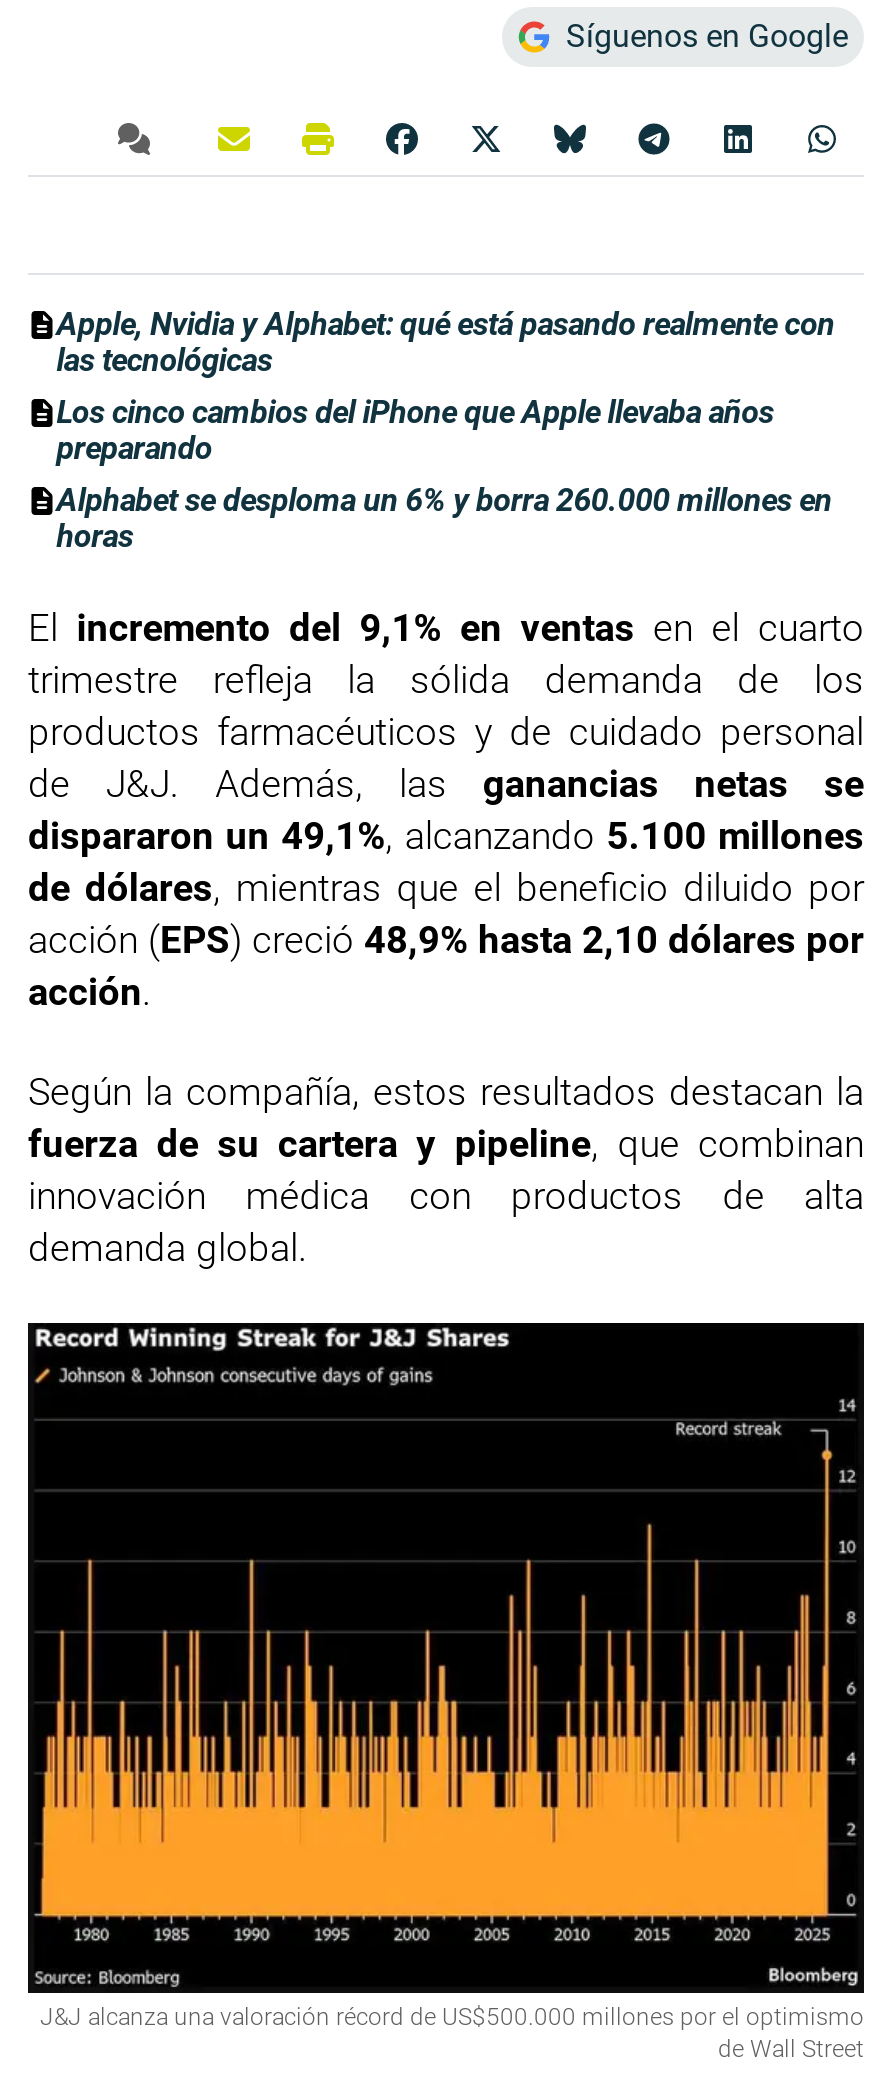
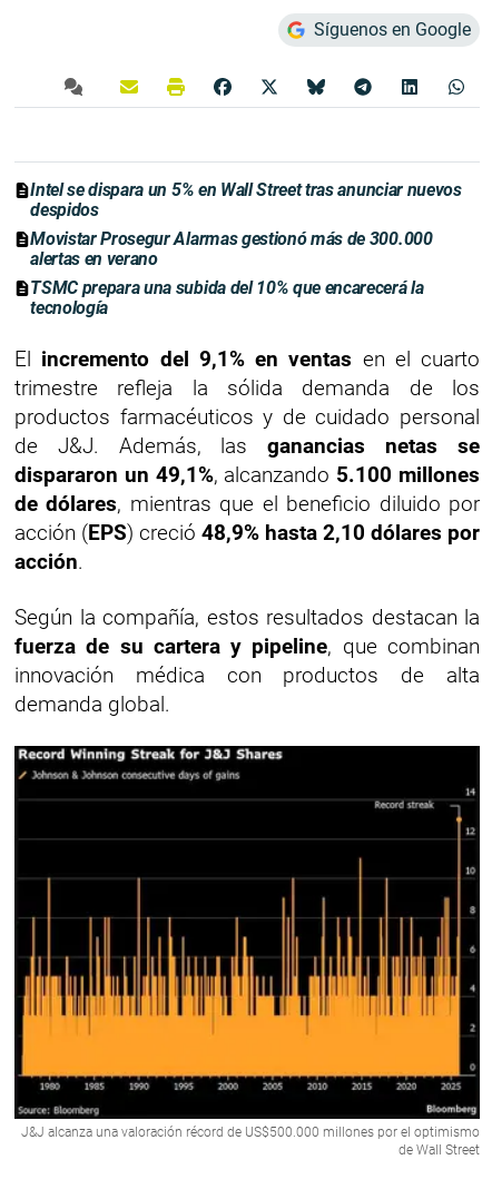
- Apple, Nvidia y Alphabet: qué está pasando realmente con
- las tecnológicas
- Los cinco cambios del iPhone que Apple llevaba años
- preparando
- Alphabet se desploma un 6% y borra 260.000 millones en
- horas
+ Intel se dispara un 5% en Wall Street tras anunciar nuevos
+ despidos
+ Movistar Prosegur Alarmas gestionó más de 300.000
+ alertas en verano
+ TSMC prepara una subida del 10% que encarecerá la
+ tecnología
